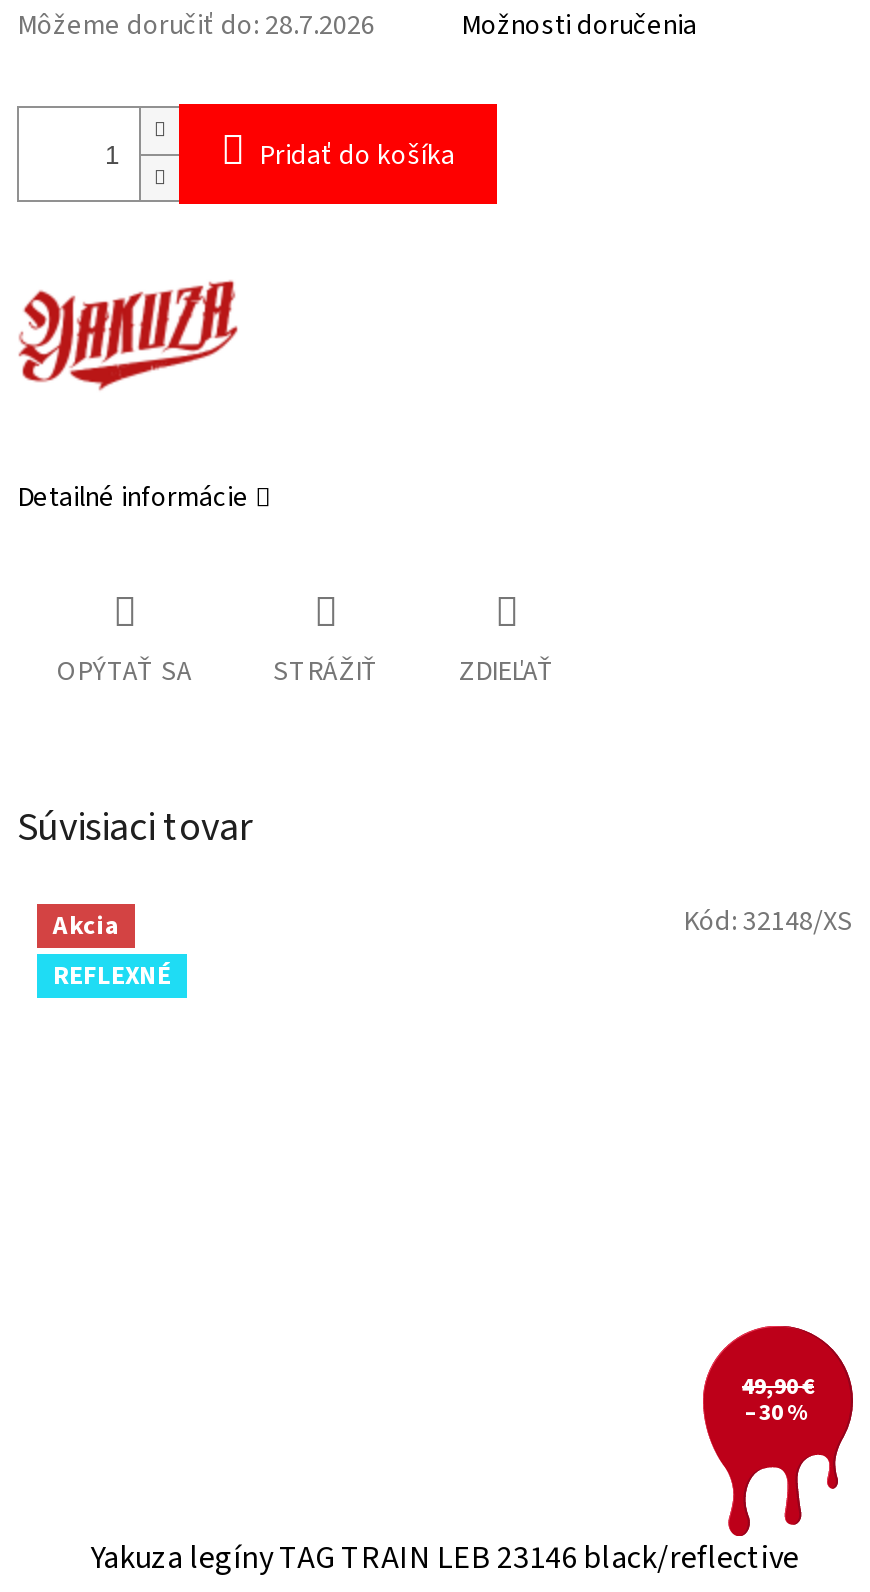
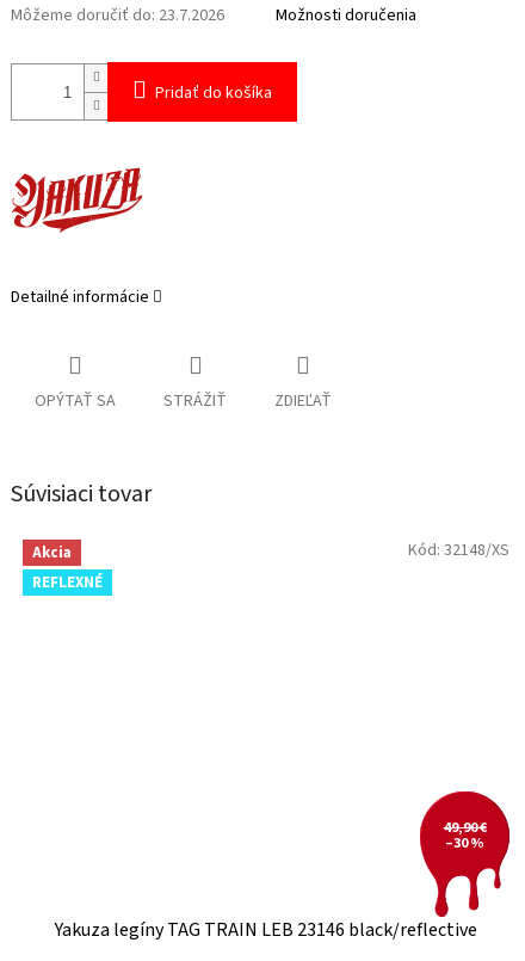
- Môžeme doručiť do: 28.7.2026
+ Môžeme doručiť do: 23.7.2026
